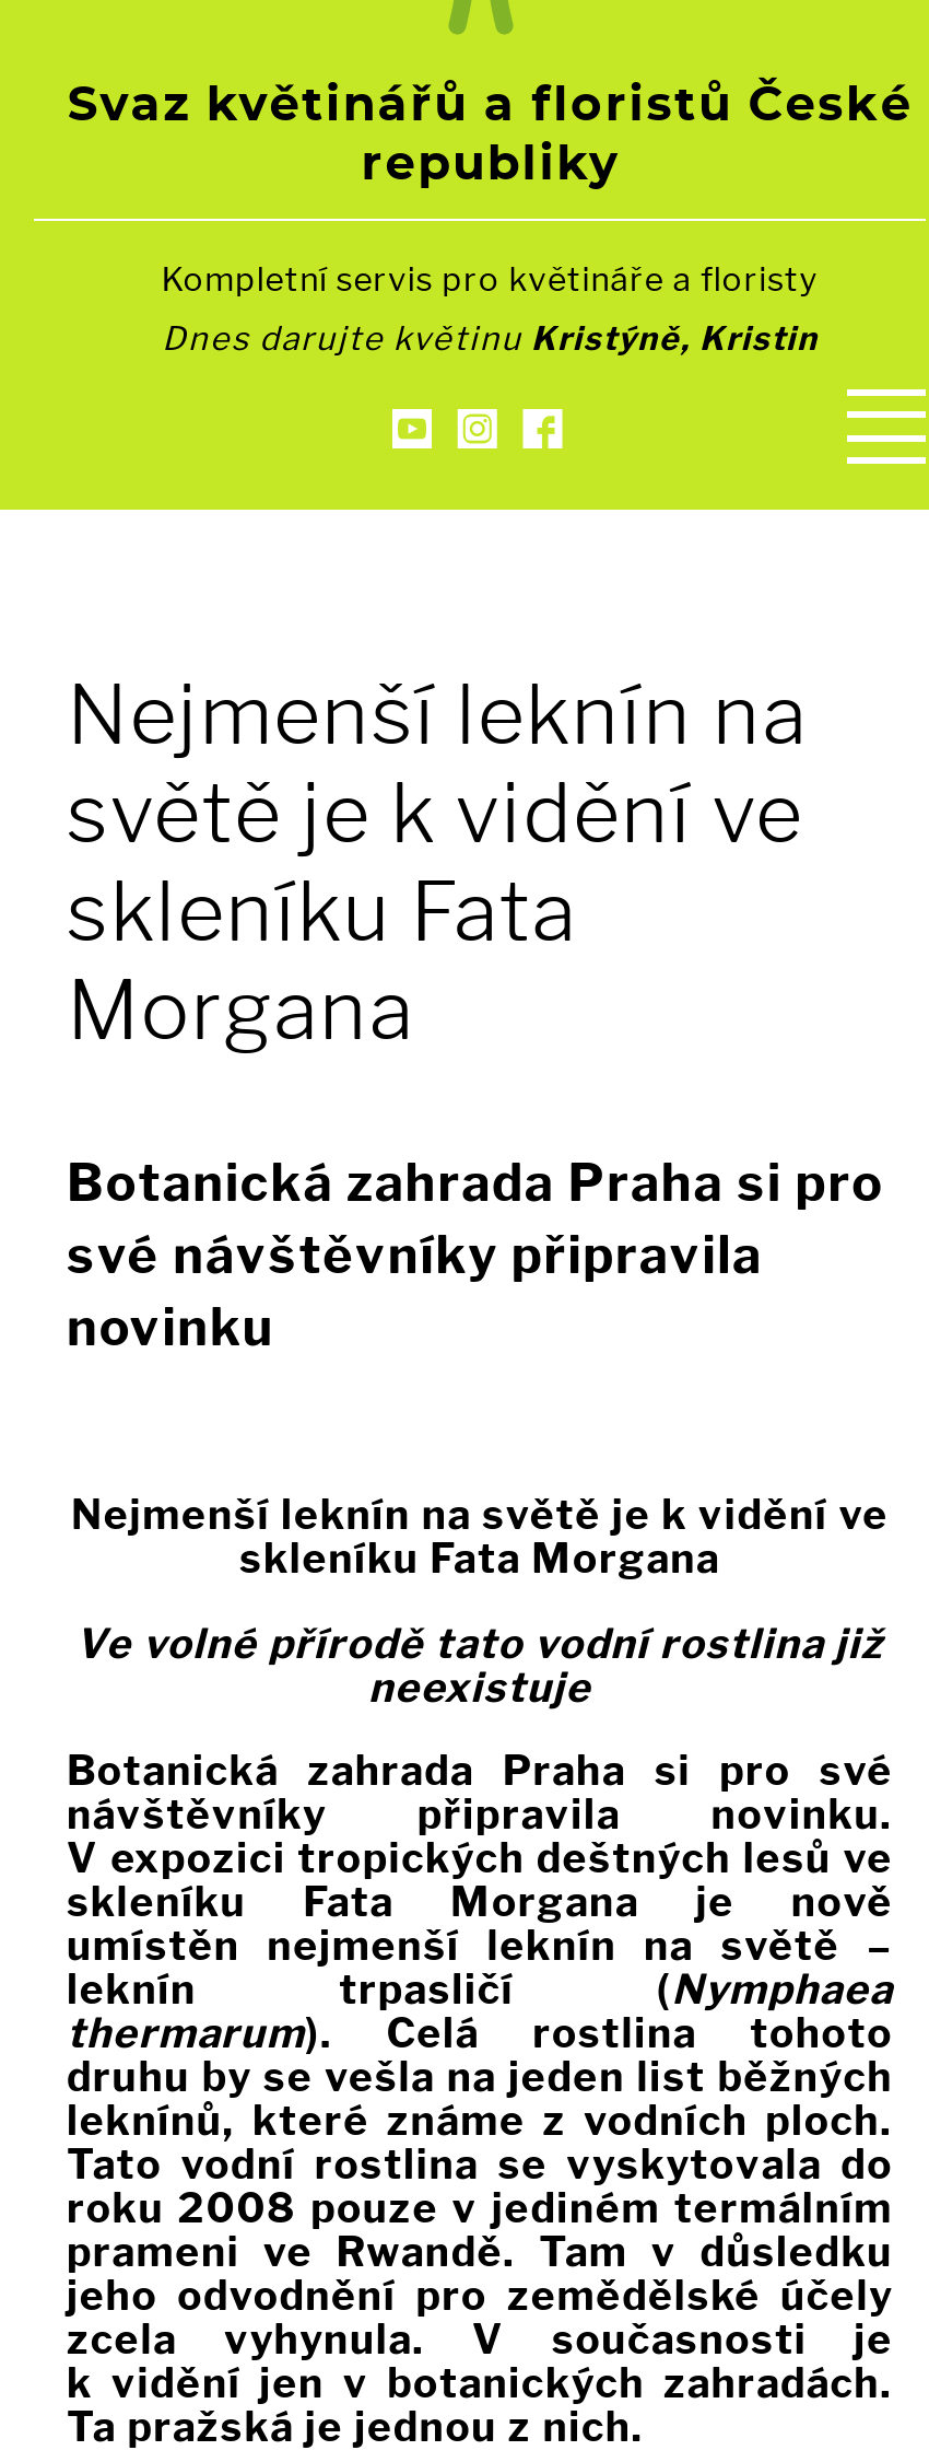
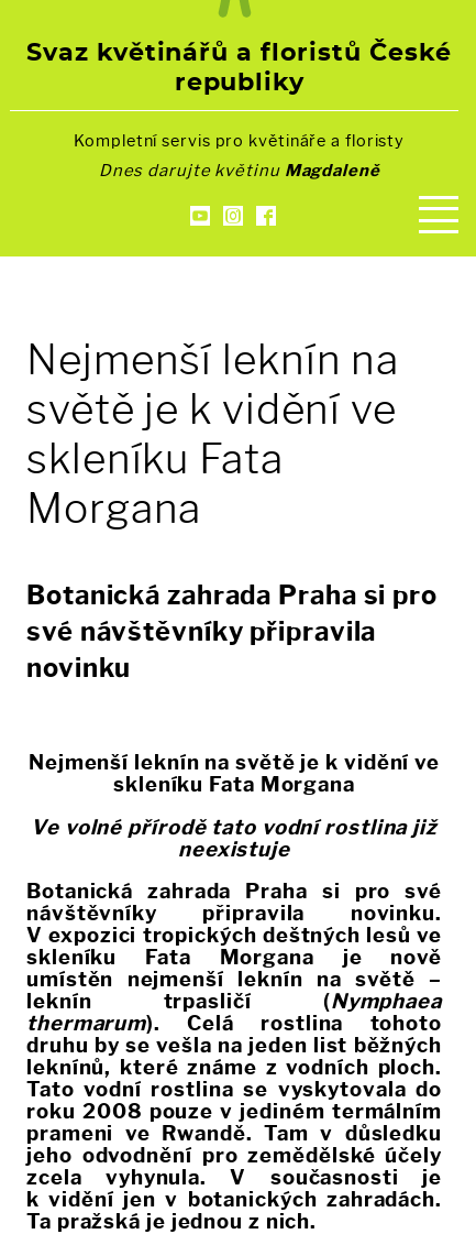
- Dnes darujte květinu Kristýně, Kristin
+ Dnes darujte květinu Magdaleně
